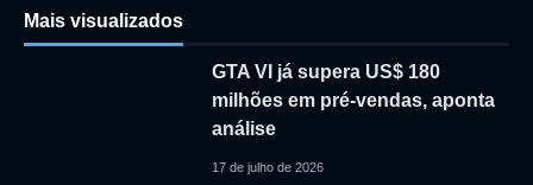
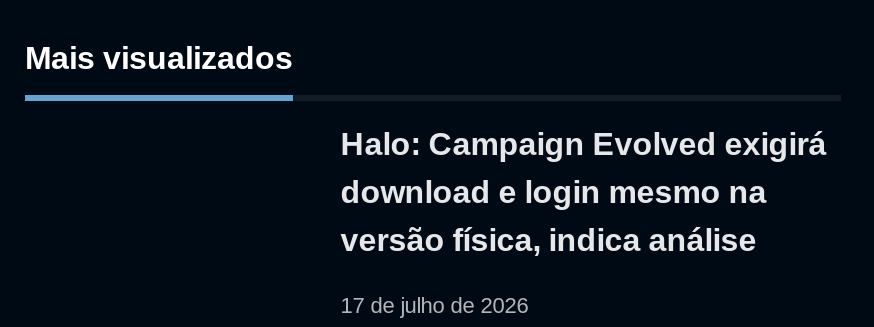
- GTA VI já supera US$ 180
- milhões em pré-vendas, aponta
- análise
+ Halo: Campaign Evolved exigirá
+ download e login mesmo na
+ versão física, indica análise
